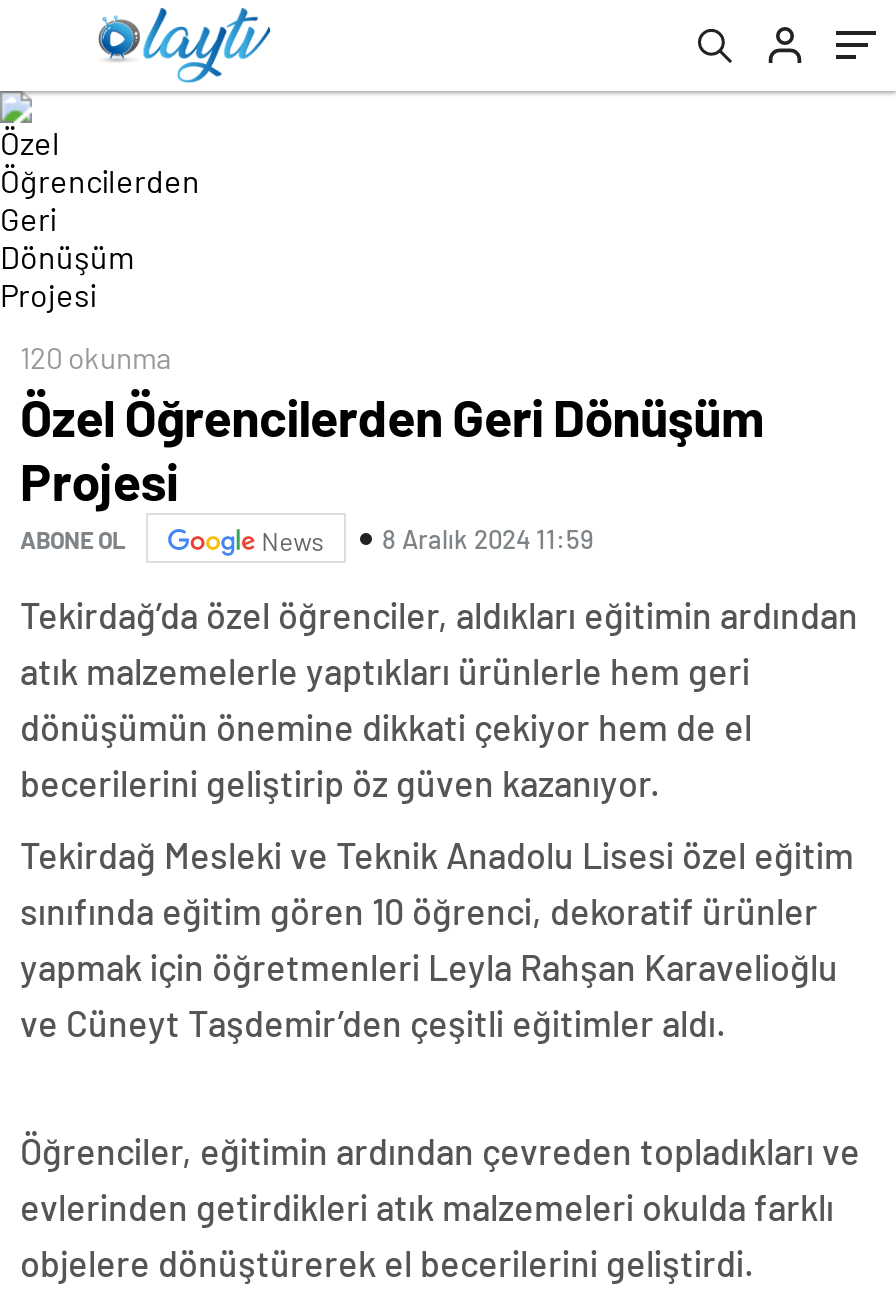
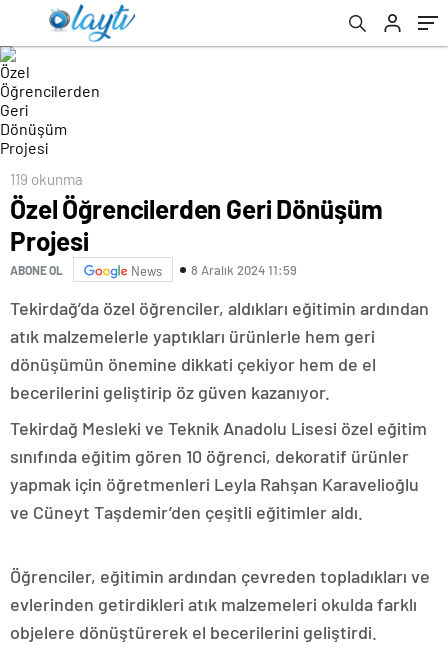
- 120 okunma
+ 119 okunma
